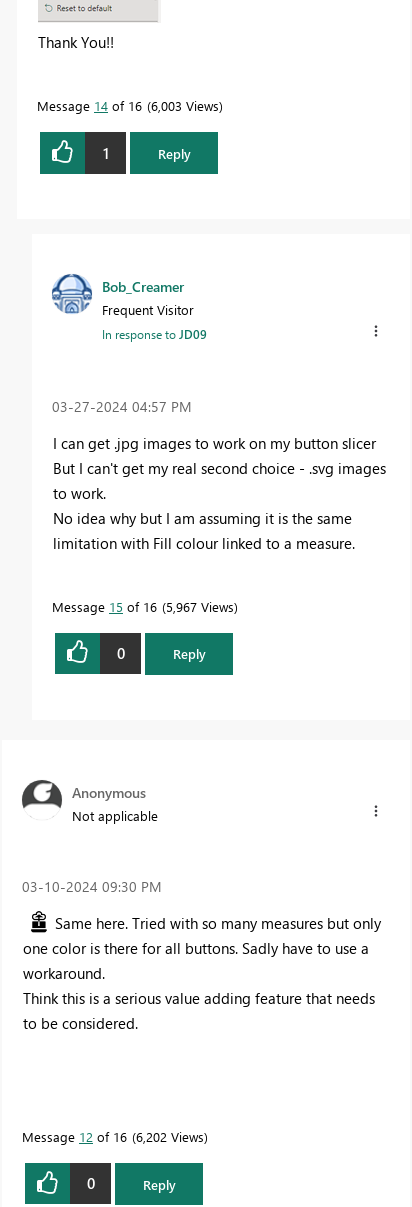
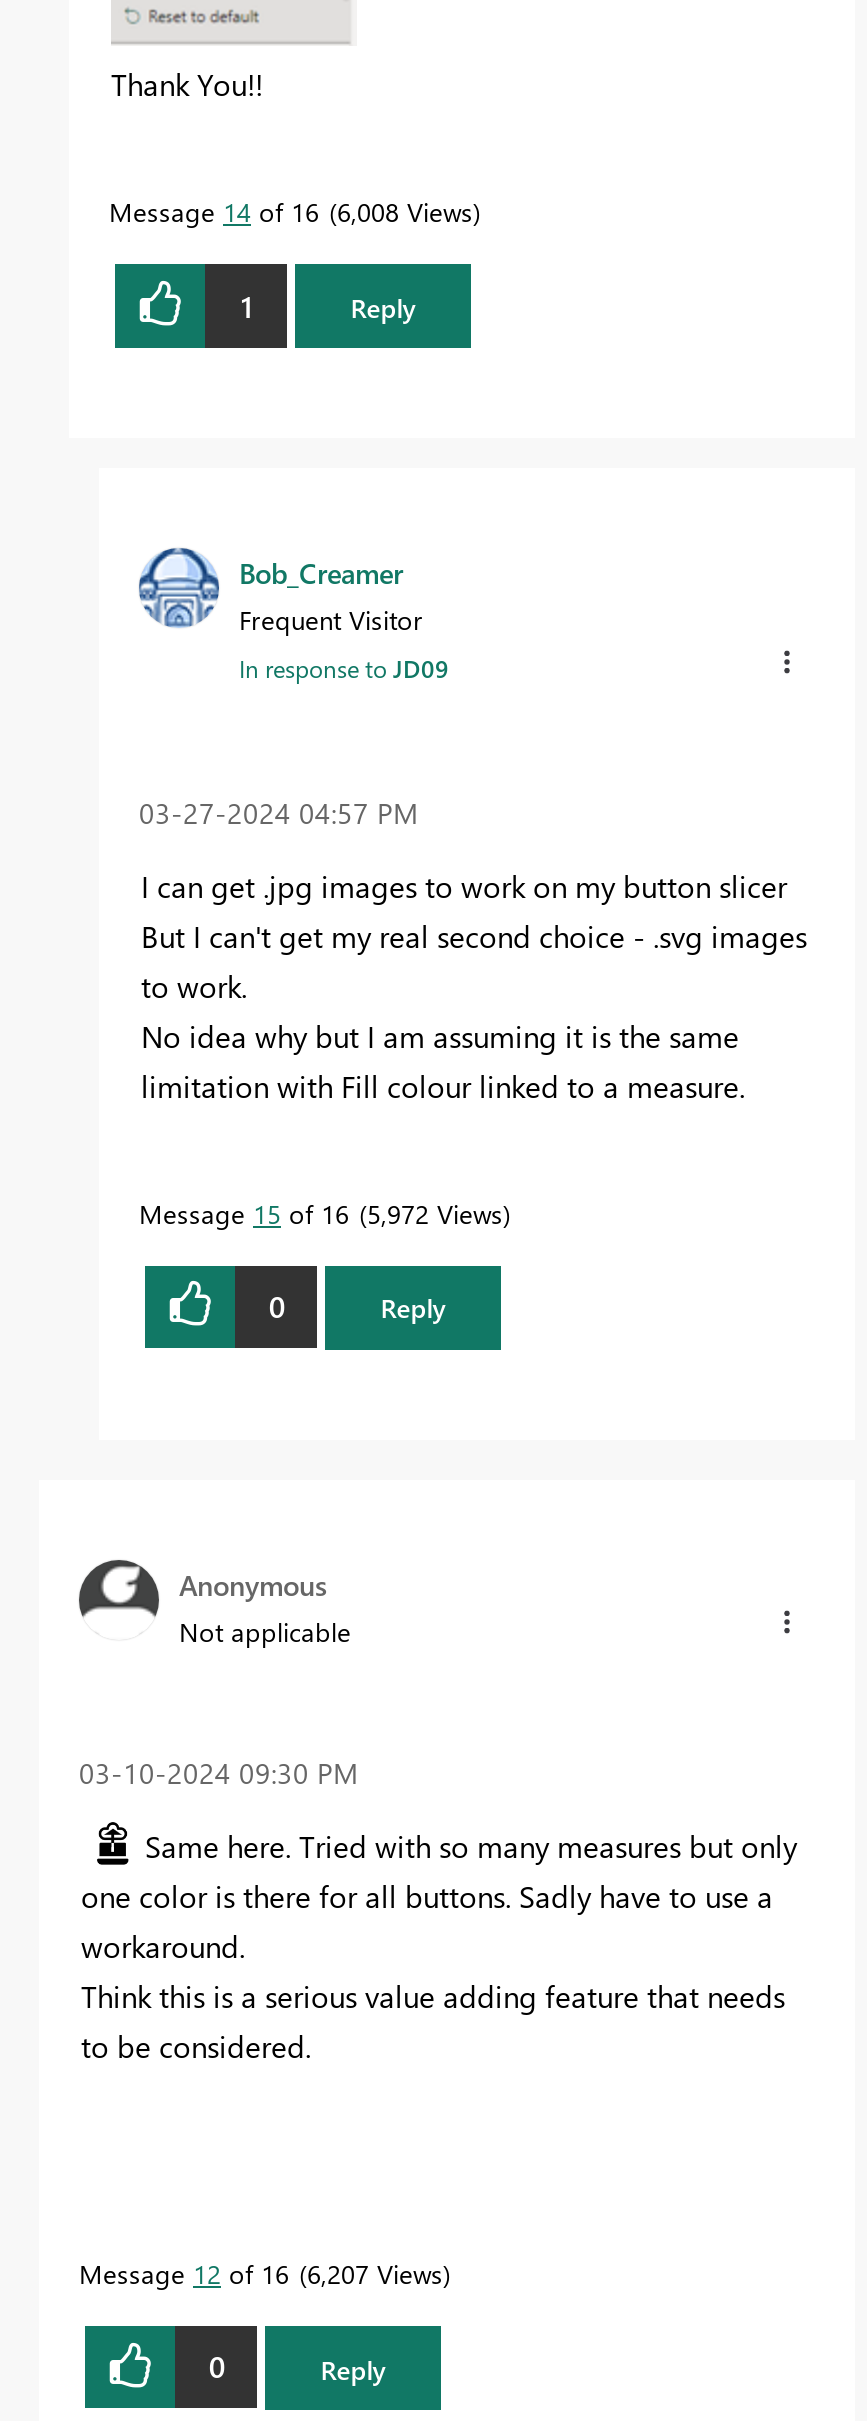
- Message 14 of 16 6,003 Views
+ Message 14 of 16 6,008 Views

- Message 15 of 16 5,967 Views
+ Message 15 of 16 5,972 Views

- Message 12 of 16 6,202 Views
+ Message 12 of 16 6,207 Views
